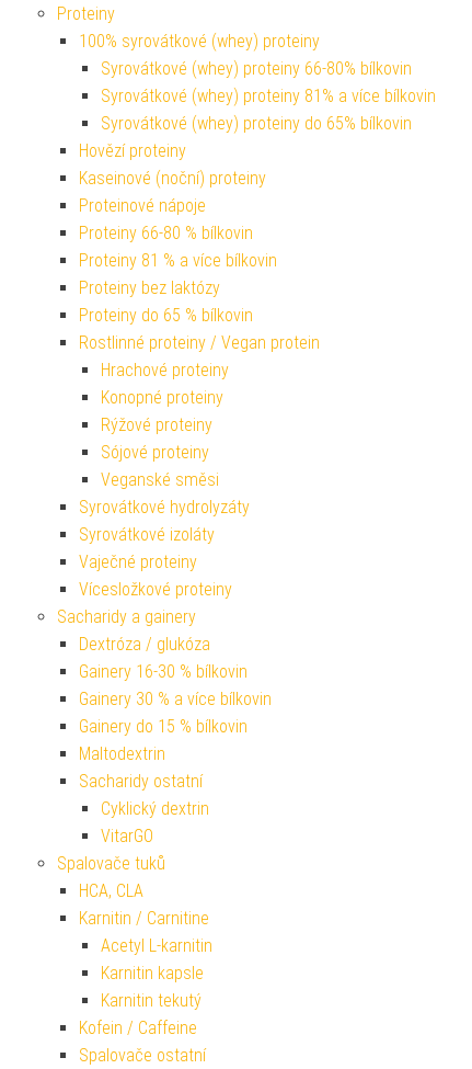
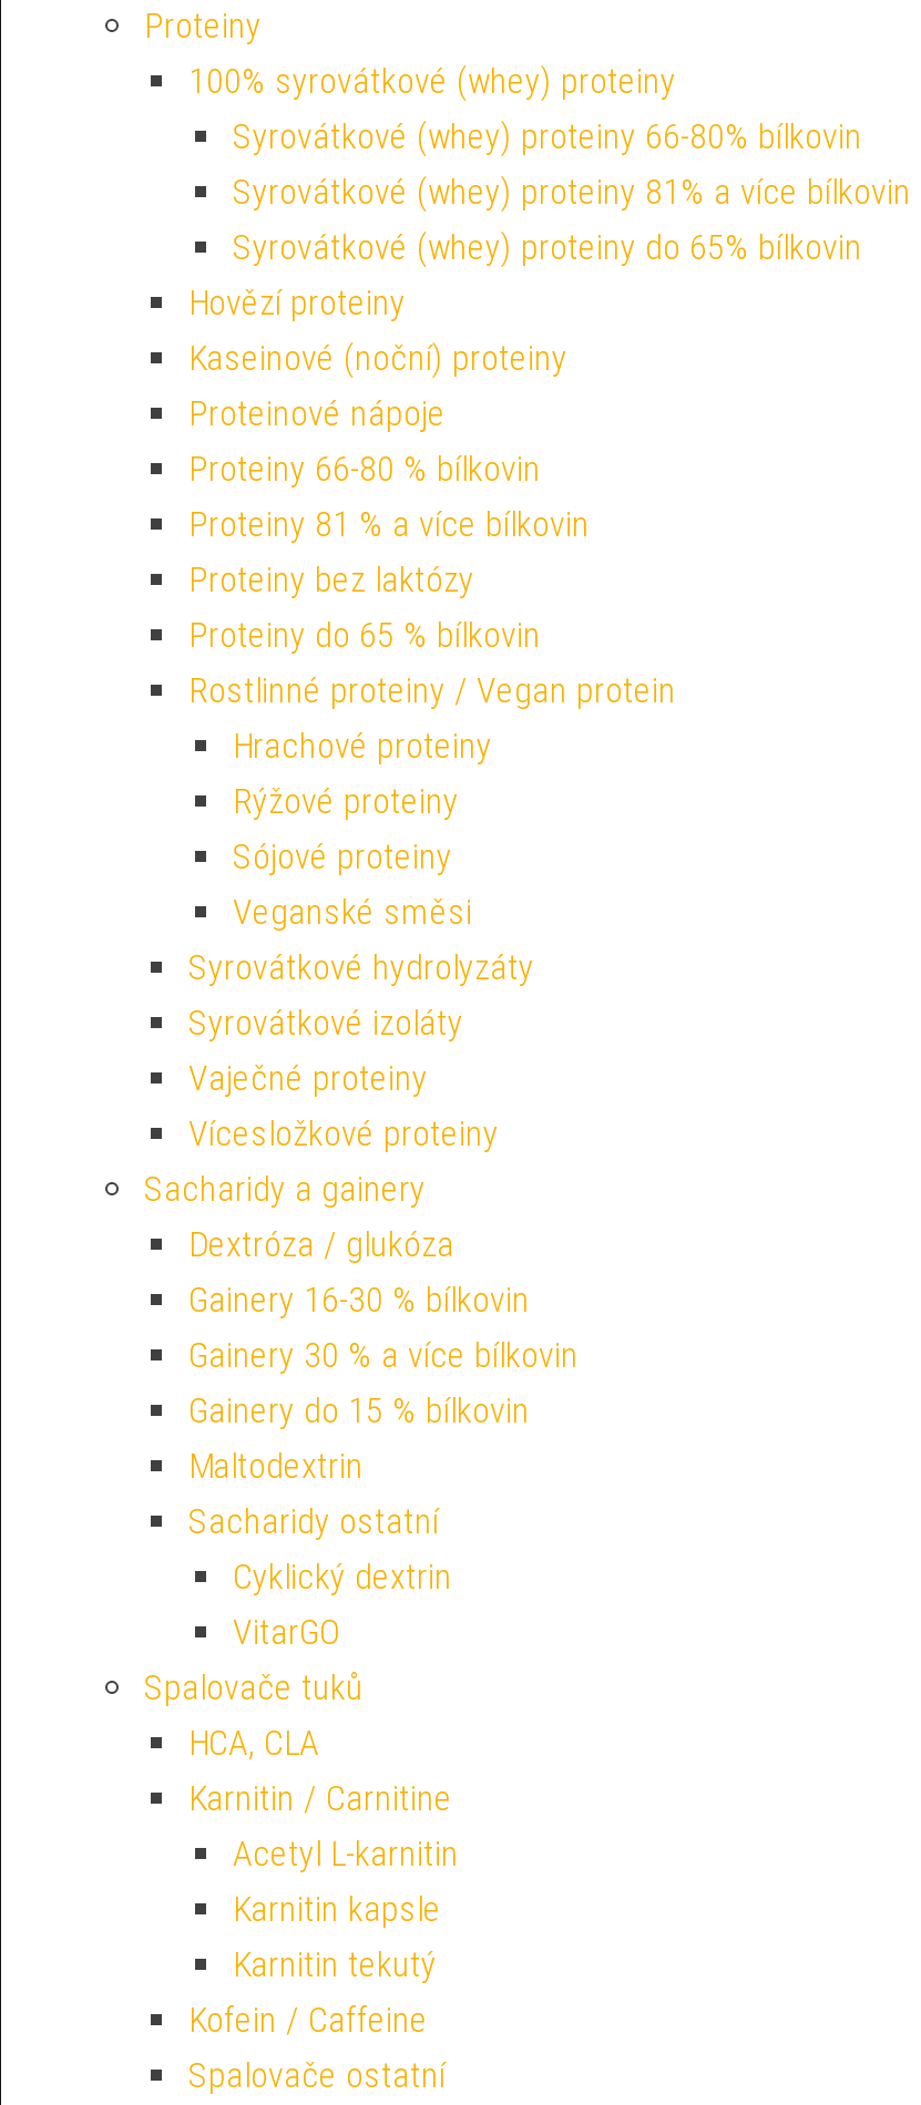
- Konopné proteiny
